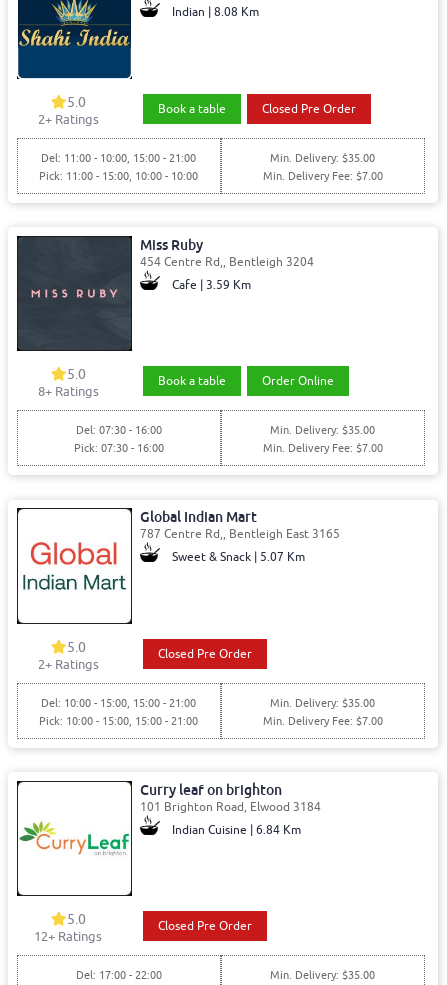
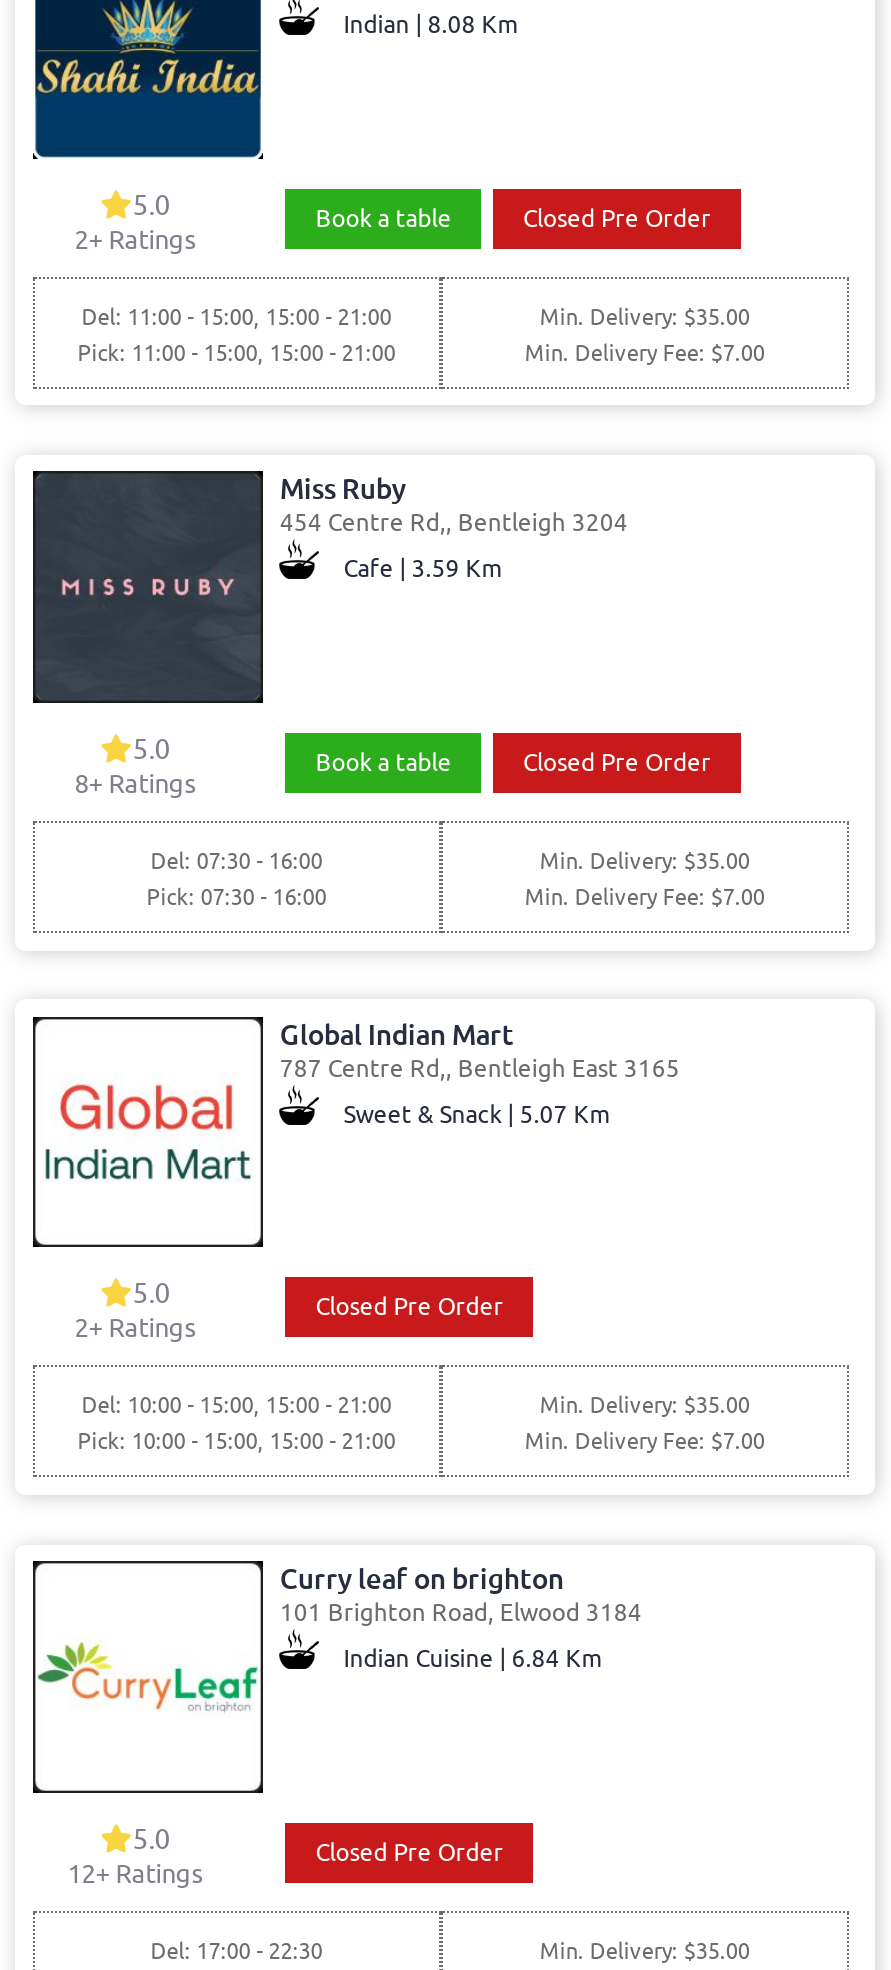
- Del: 11:00 - 10:00, 15:00 - 21:00
+ Del: 11:00 - 15:00, 15:00 - 21:00

- Pick: 11:00 - 15:00, 10:00 - 10:00
+ Pick: 11:00 - 15:00, 15:00 - 21:00

- Order Online
+ Closed Pre Order

- Del: 17:00 - 22:00
+ Del: 17:00 - 22:30
